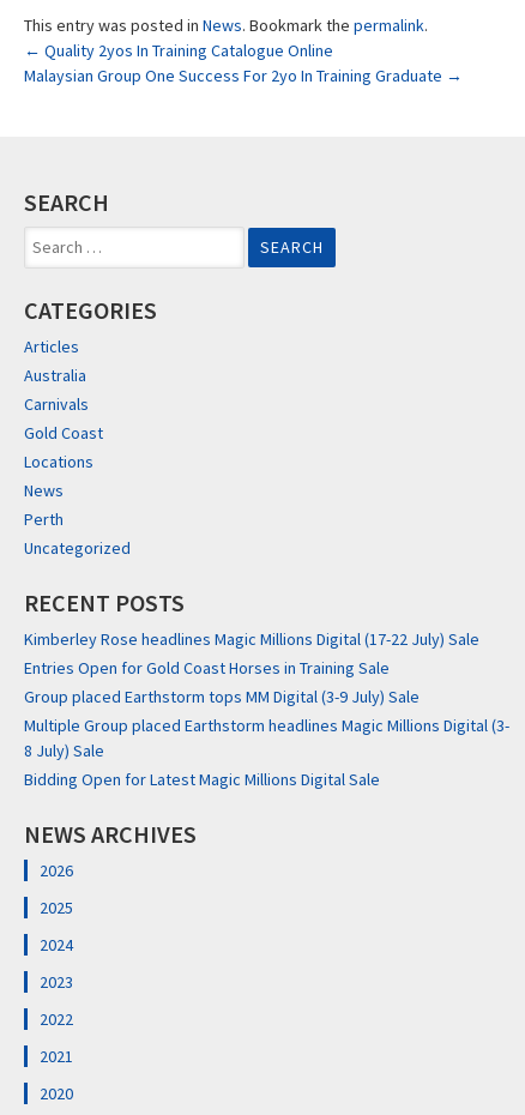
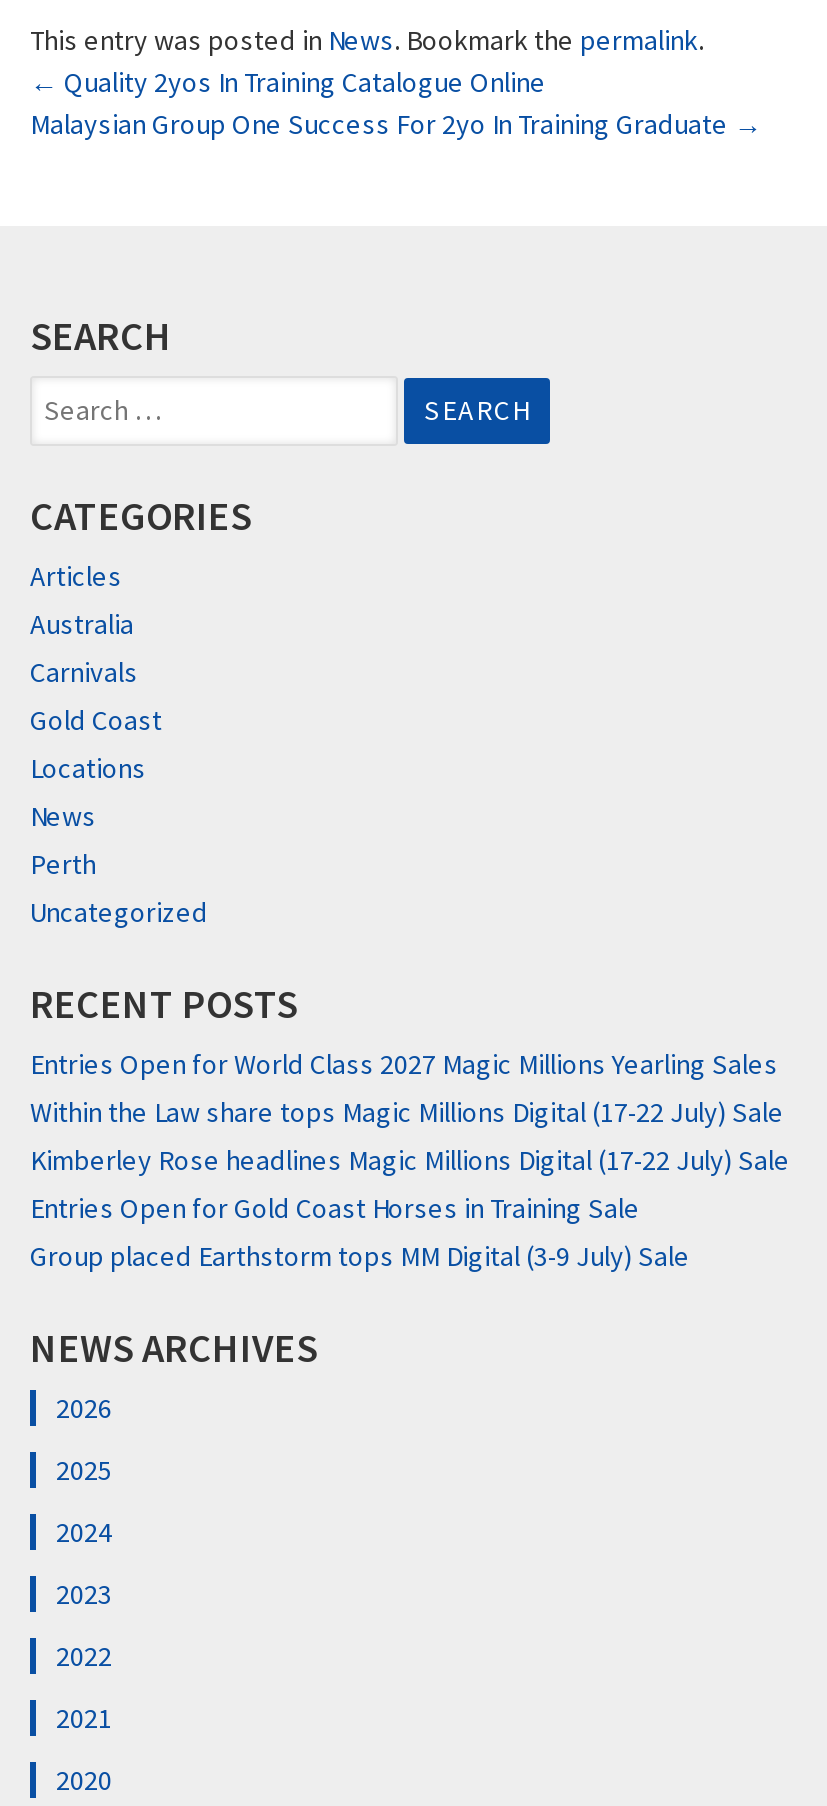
+ Entries Open for World Class 2027 Magic Millions Yearling Sales
+ Within the Law share tops Magic Millions Digital (17-22 July) Sale

moved down: Kimberley Rose headlines Magic Millions Digital (17-22 July) Sale | Entries Open for Gold Coast Horses in Training Sale | Group placed Earthstorm tops MM Digital (3-9 July) Sale

- Multiple Group placed Earthstorm headlines Magic Millions Digital (3-
- 8 July) Sale
- Bidding Open for Latest Magic Millions Digital Sale
